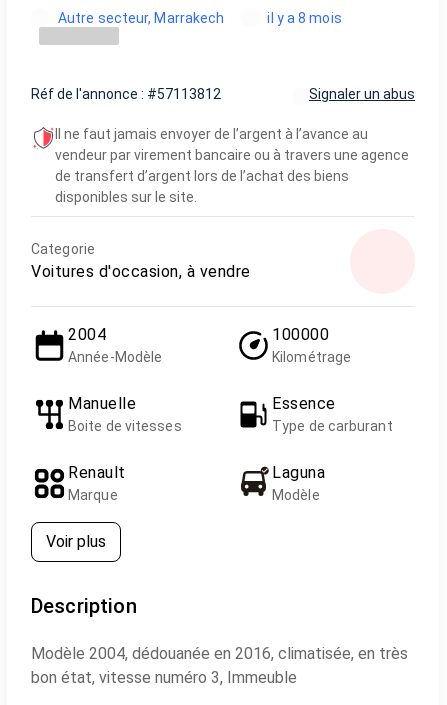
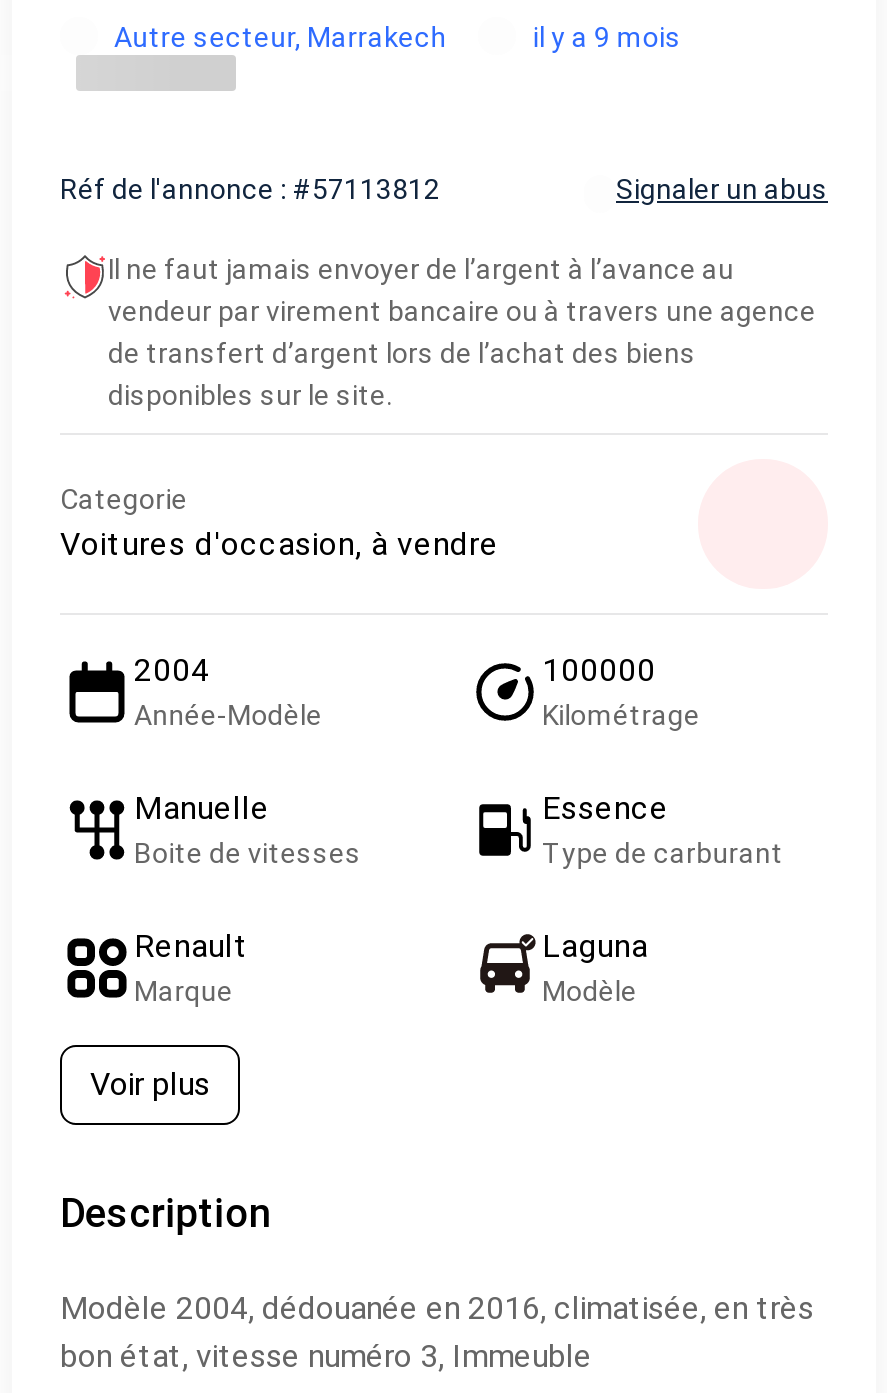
- il y a 8 mois
+ il y a 9 mois
